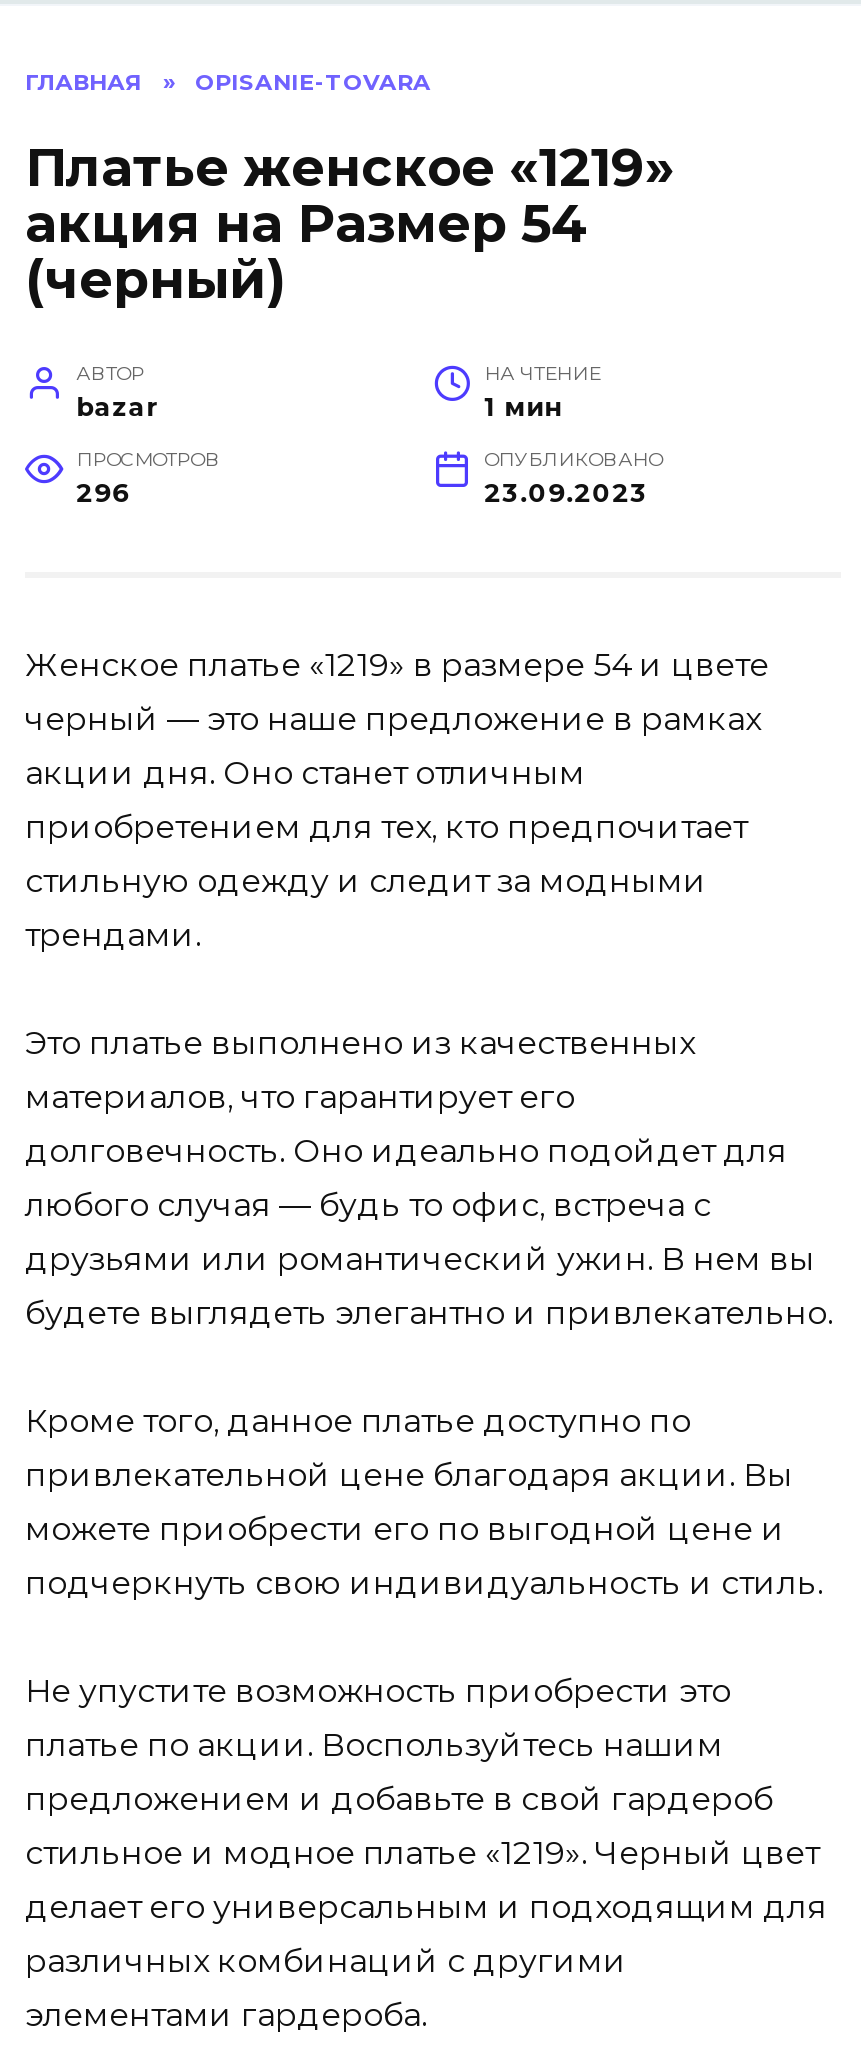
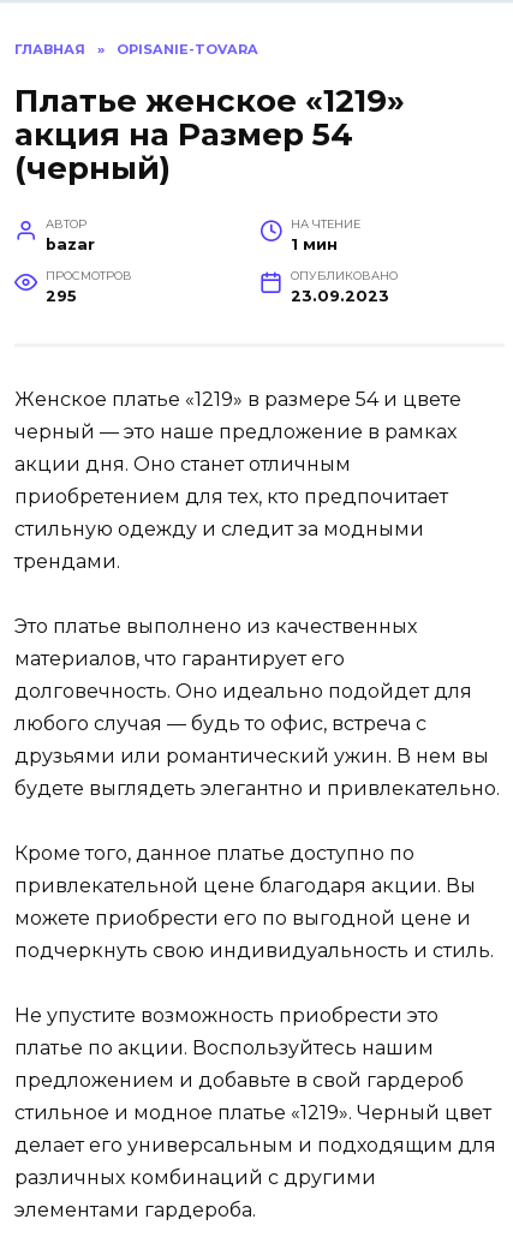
- 296
+ 295
